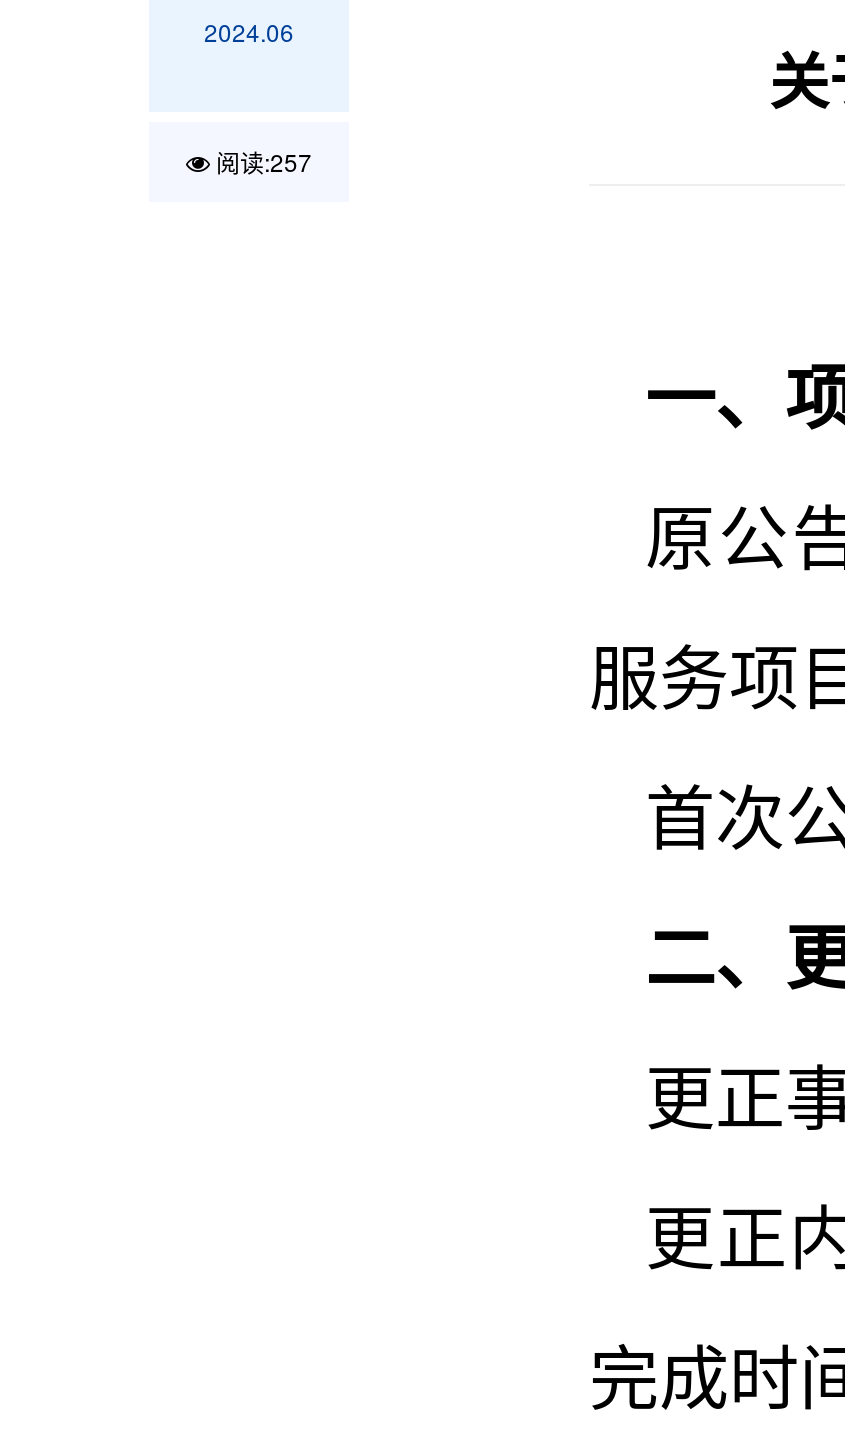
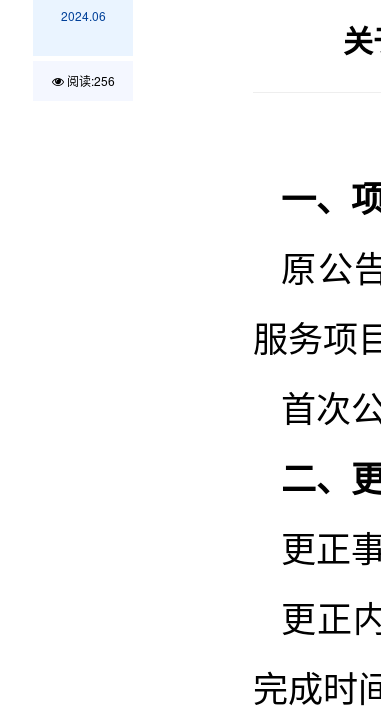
- 阅读:257
+ 阅读:256
